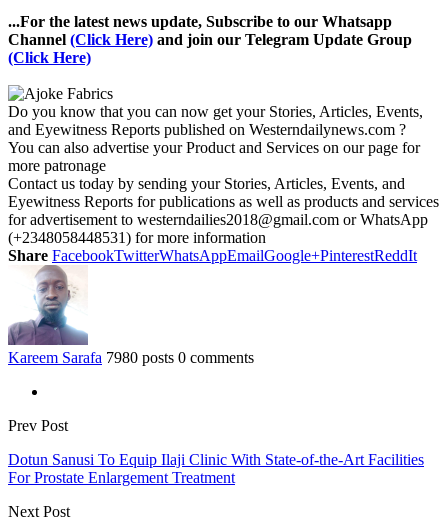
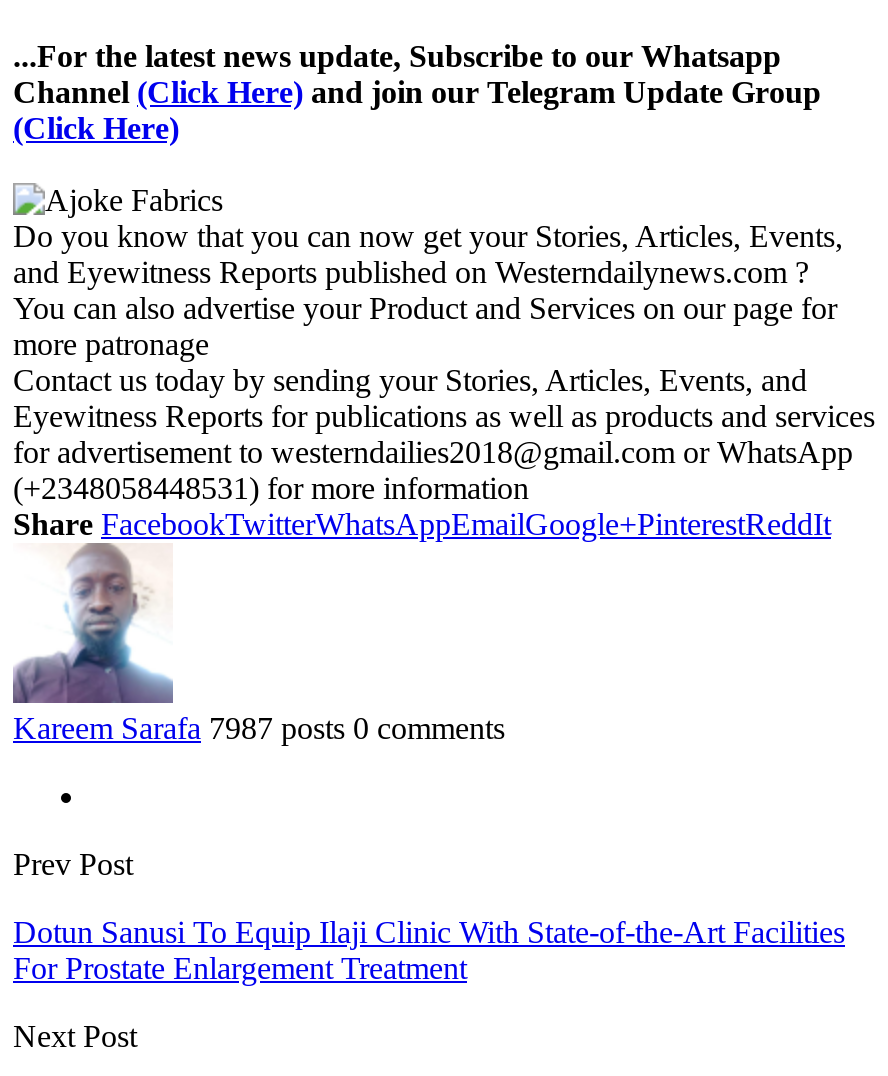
- Kareem Sarafa 7980 posts 0 comments
+ Kareem Sarafa 7987 posts 0 comments
